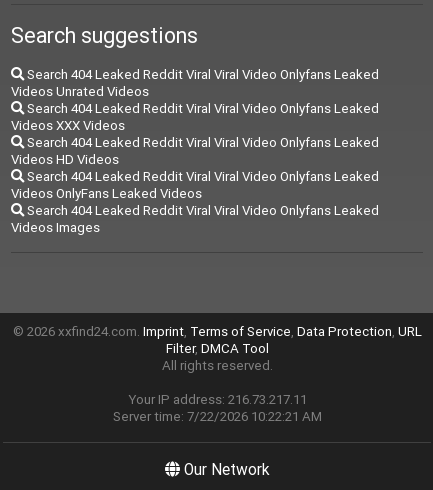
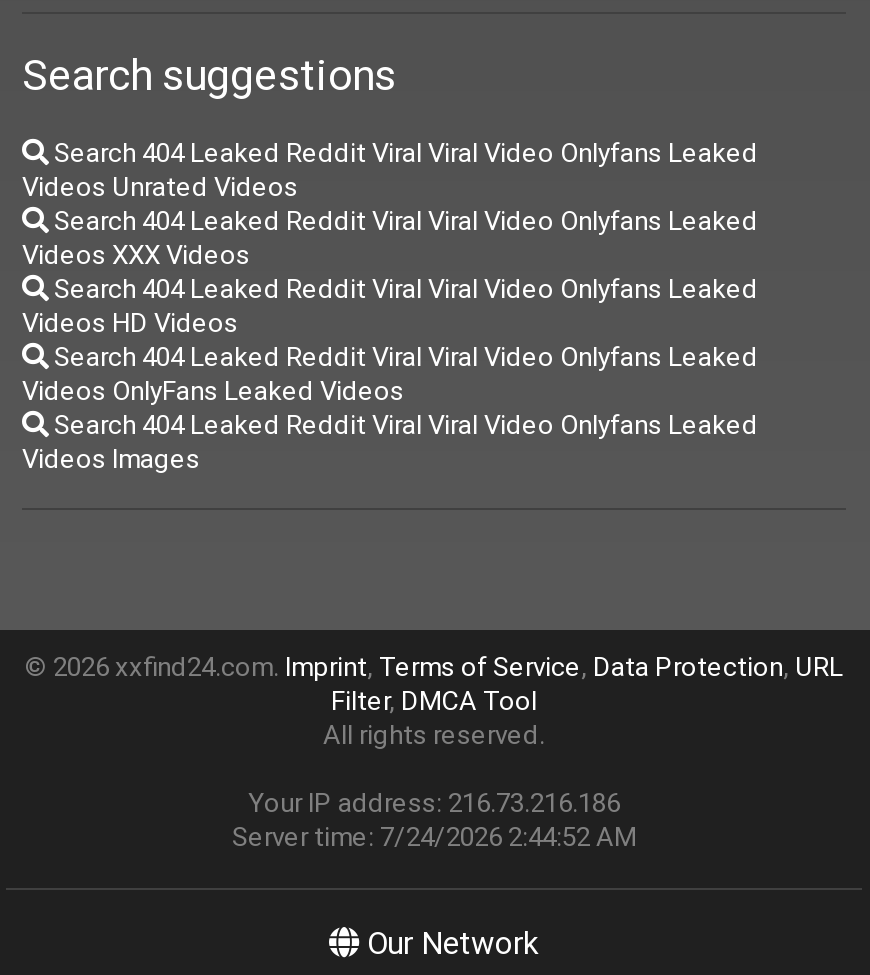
- Your IP address: 216.73.217.11
+ Your IP address: 216.73.216.186

- Server time: 7/22/2026 10:22:21 AM
+ Server time: 7/24/2026 2:44:52 AM
